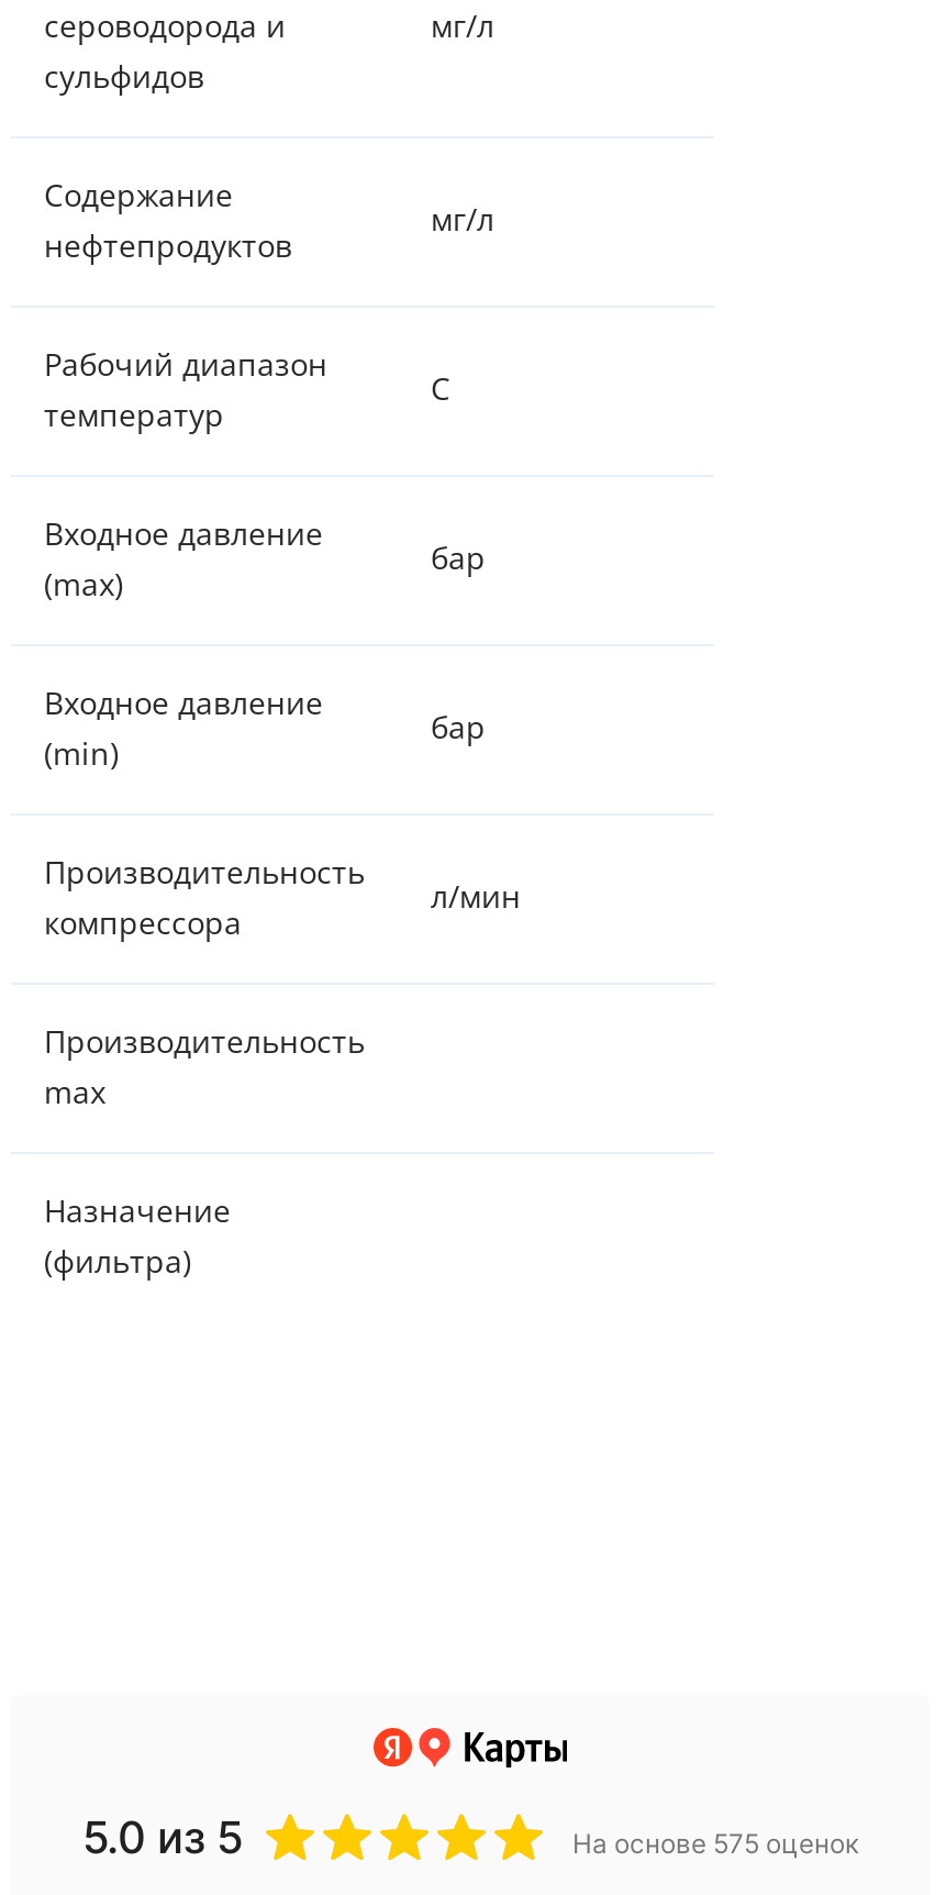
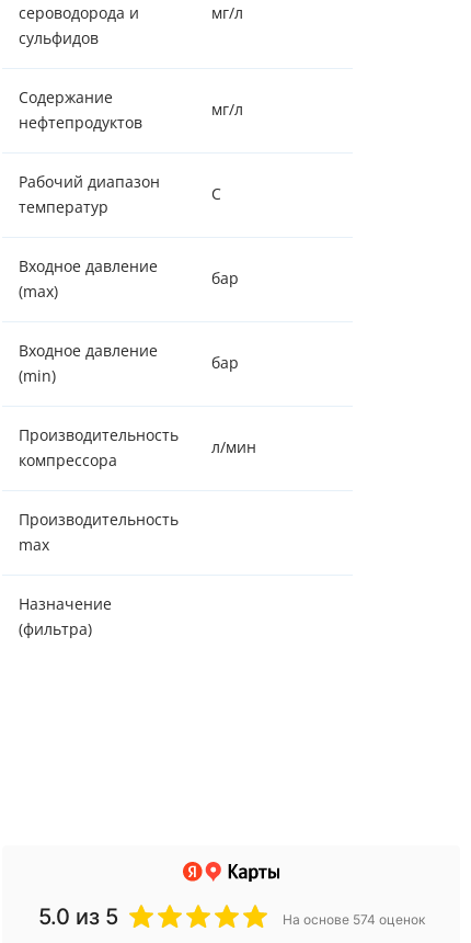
- На основе 575 оценок
+ На основе 574 оценок
